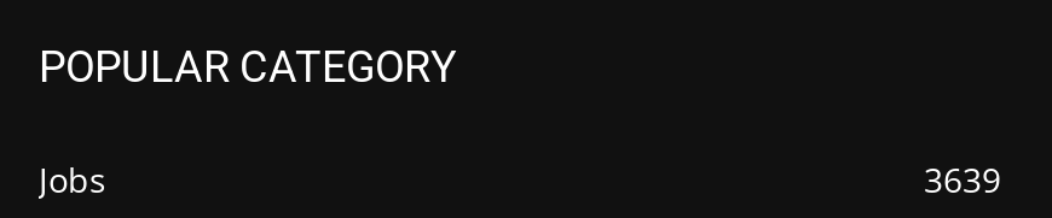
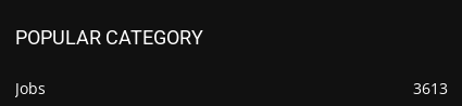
- 3639
+ 3613
